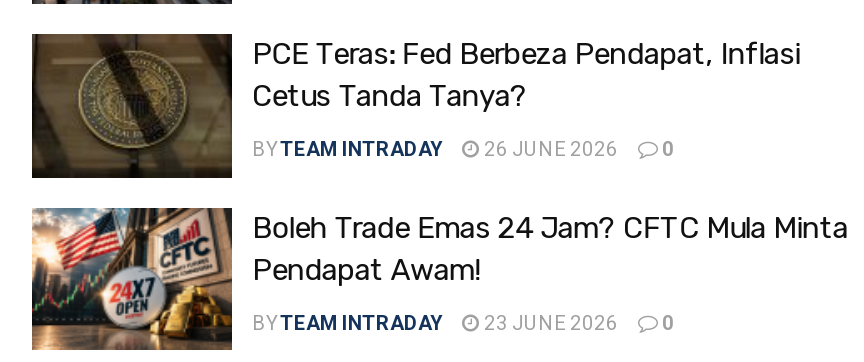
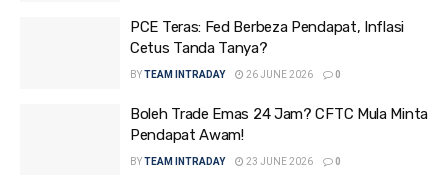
- [image]

- [image]
